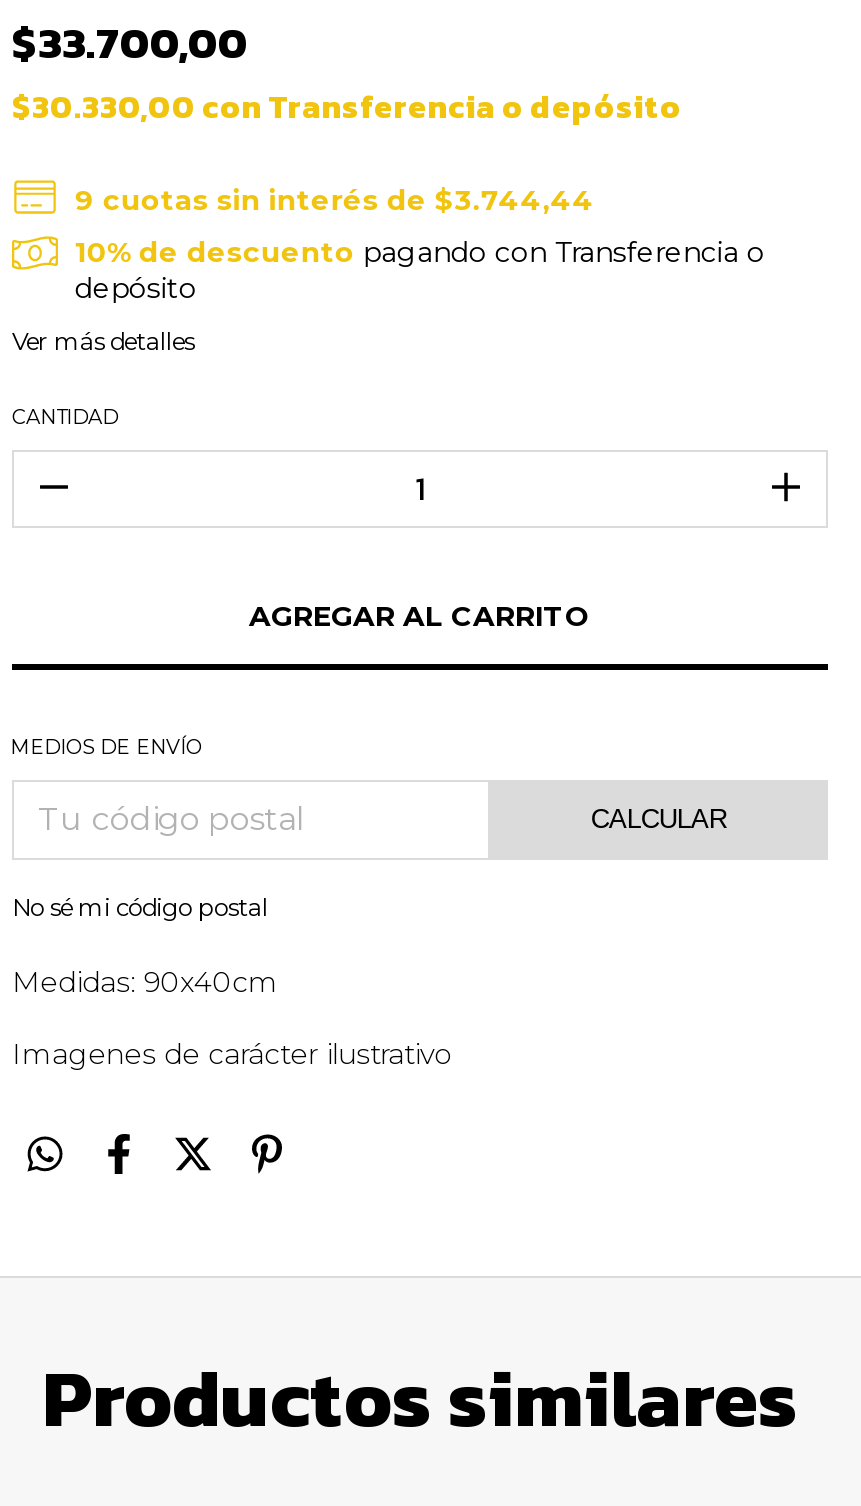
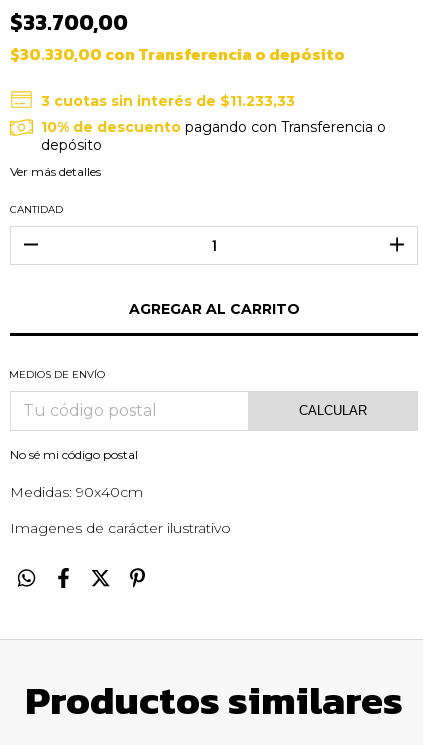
- 9 cuotas sin interés de $3.744,44
+ 3 cuotas sin interés de $11.233,33
